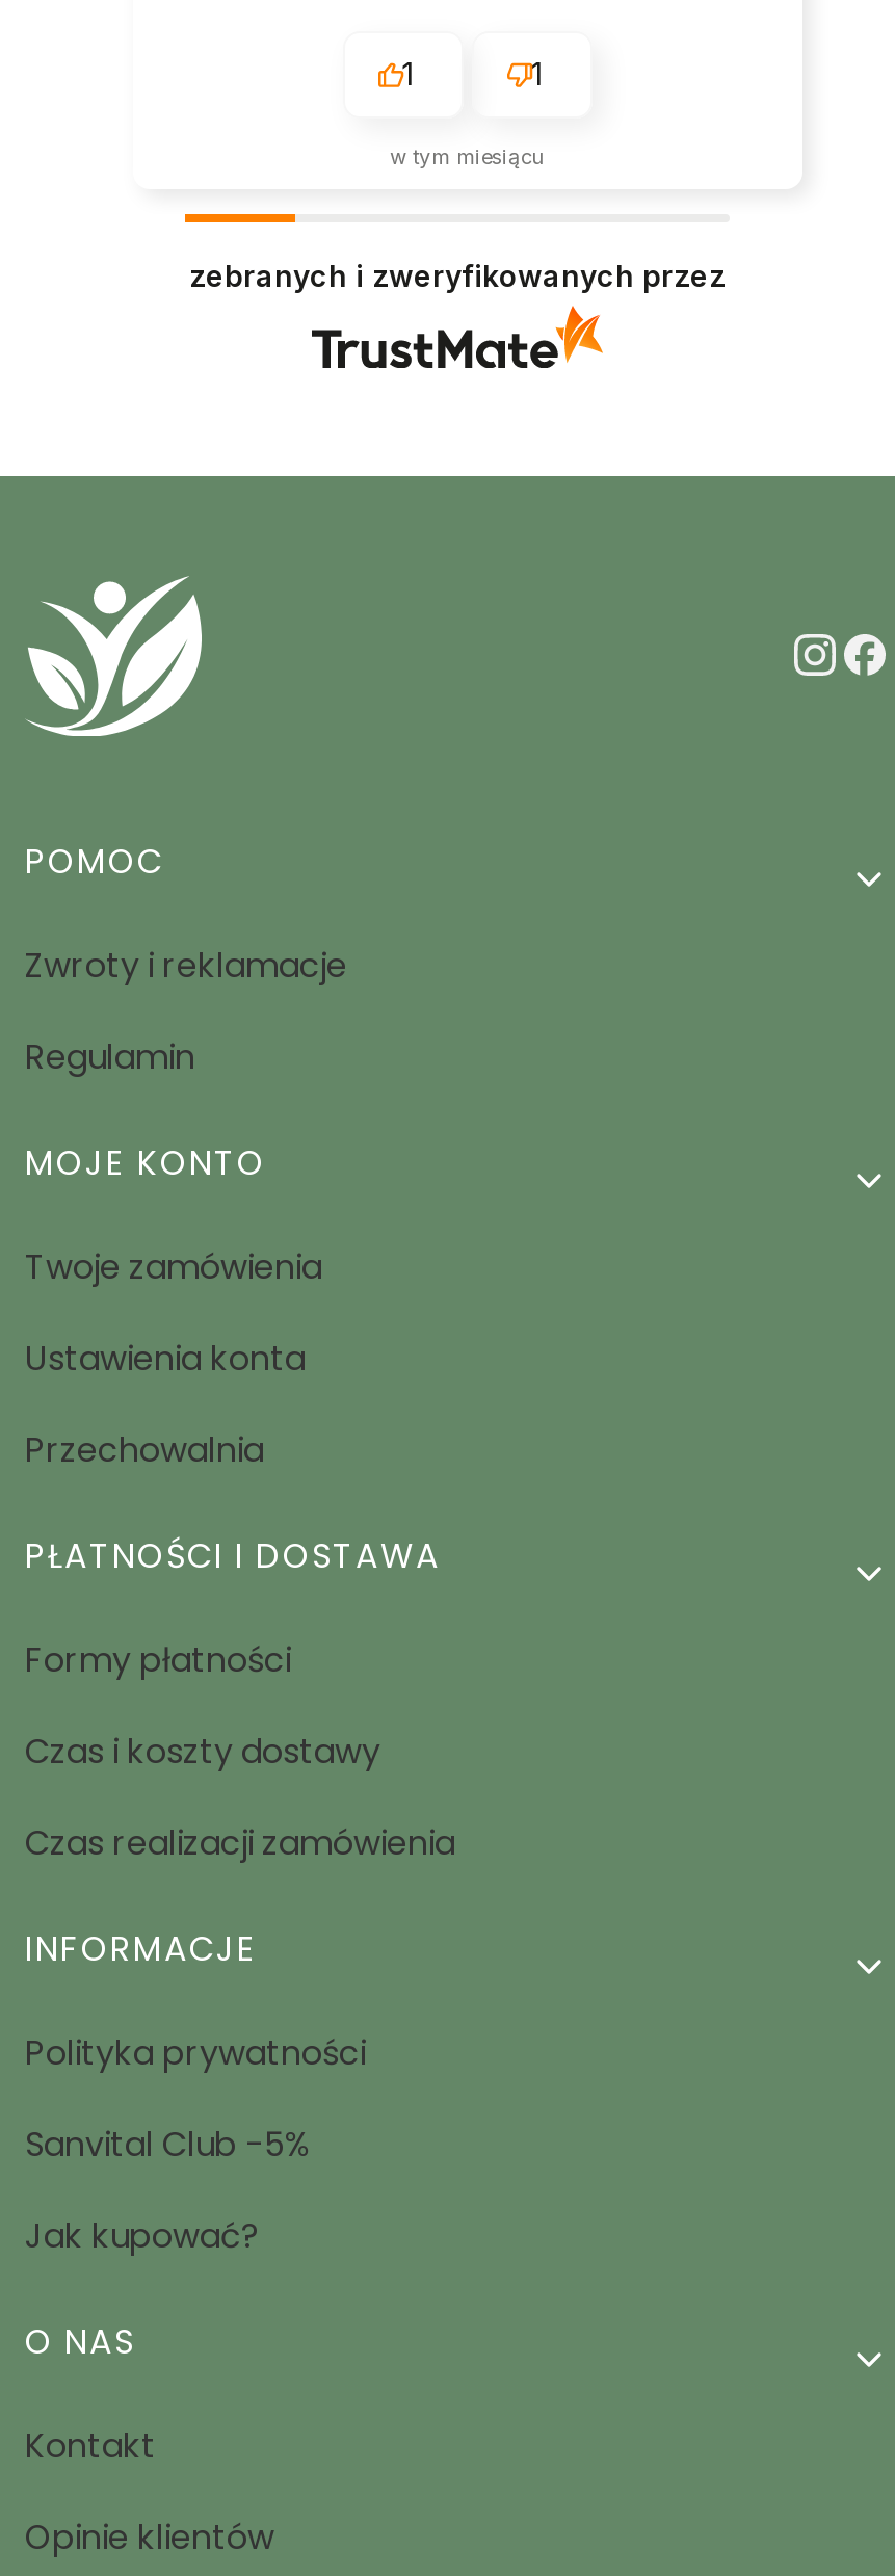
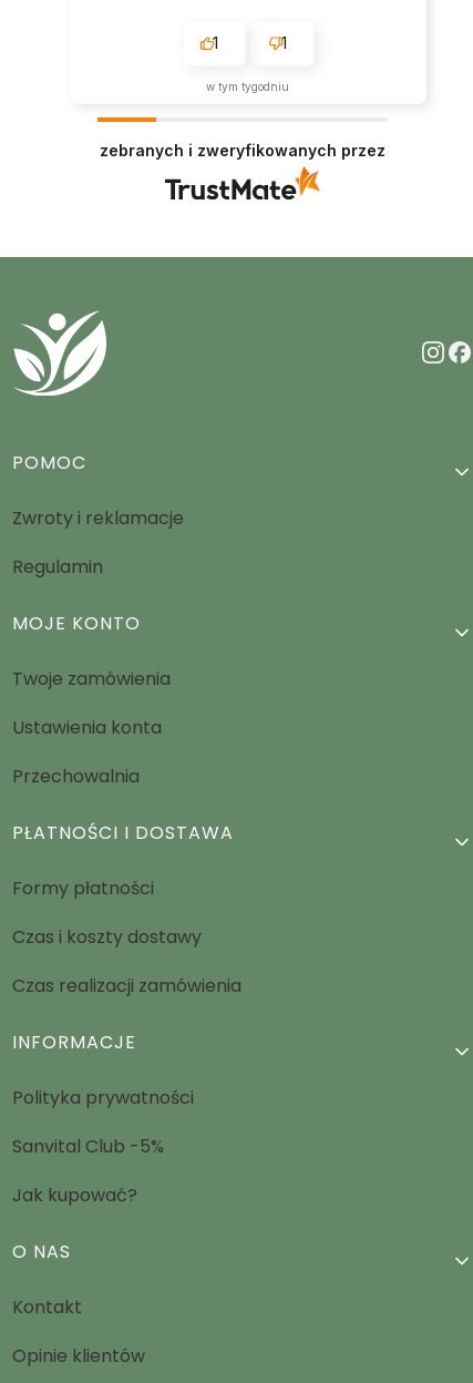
- w tym miesiącu
+ w tym tygodniu
